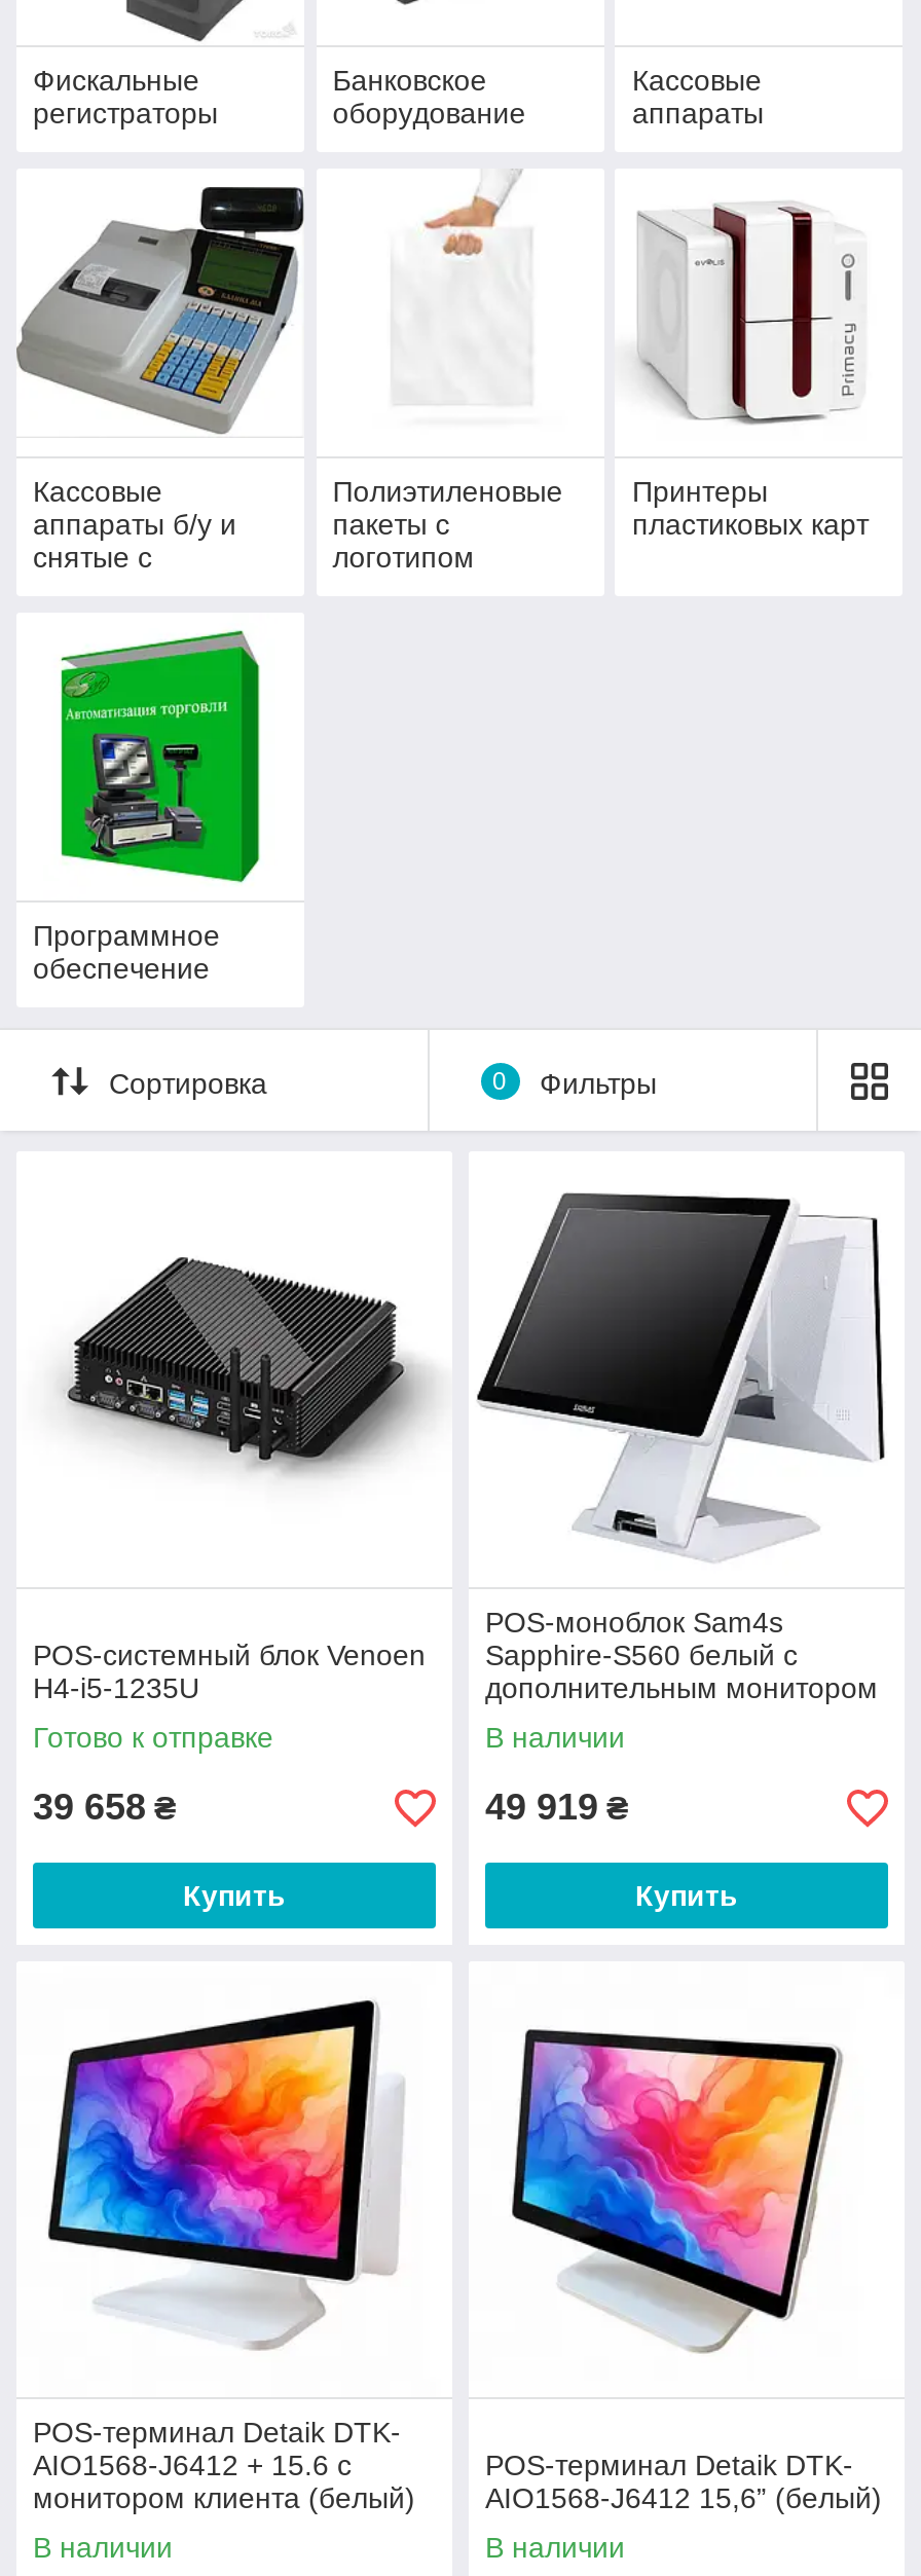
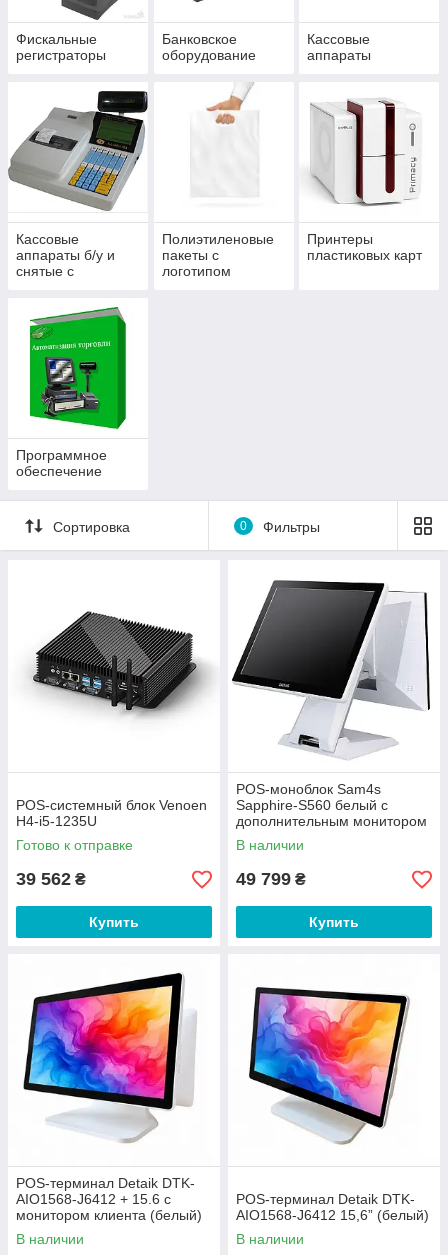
- 39 658 ₴
+ 39 562 ₴

- 49 919 ₴
+ 49 799 ₴
